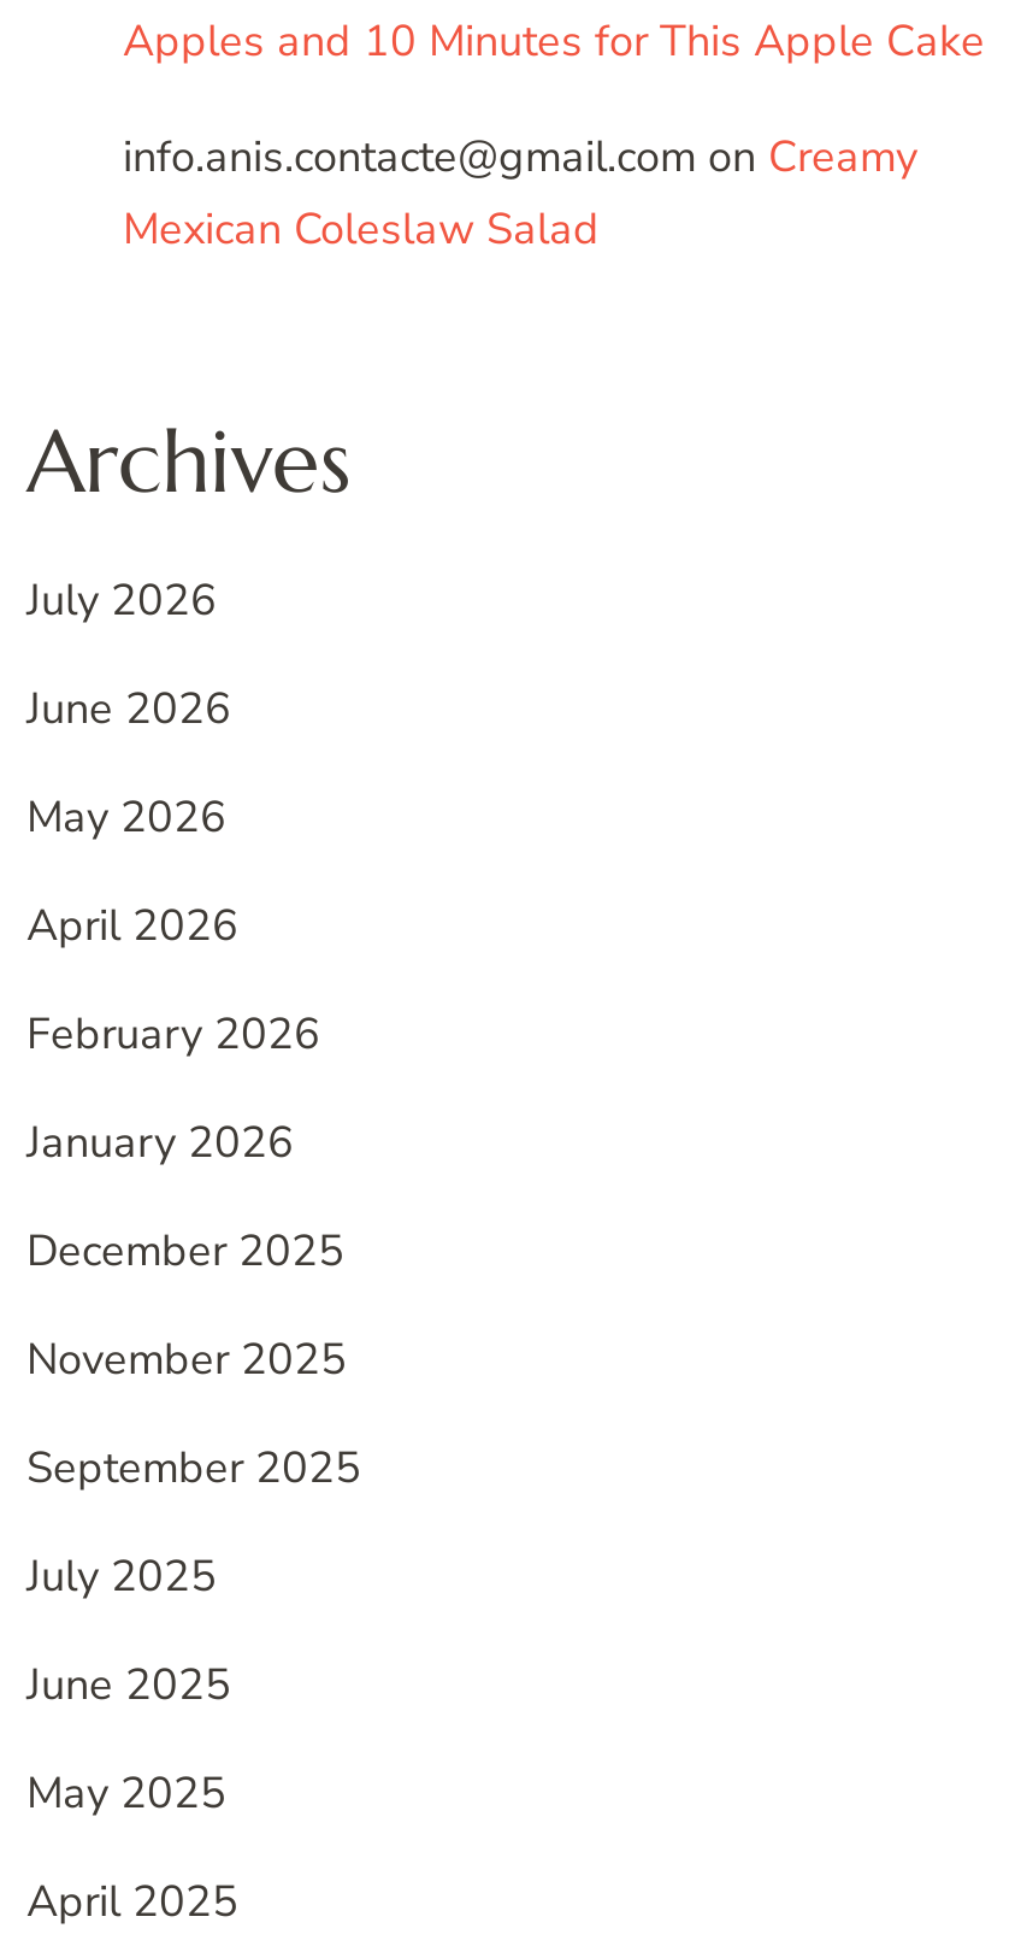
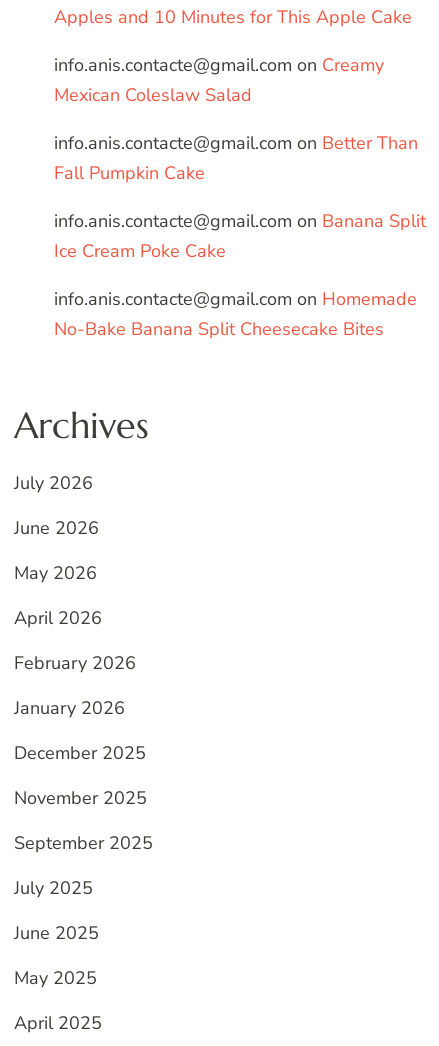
+ info.anis.contacte@gmail.com on Better Than
+ Fall Pumpkin Cake
+ info.anis.contacte@gmail.com on Banana Split
+ Ice Cream Poke Cake
+ info.anis.contacte@gmail.com on Homemade
+ No-Bake Banana Split Cheesecake Bites
